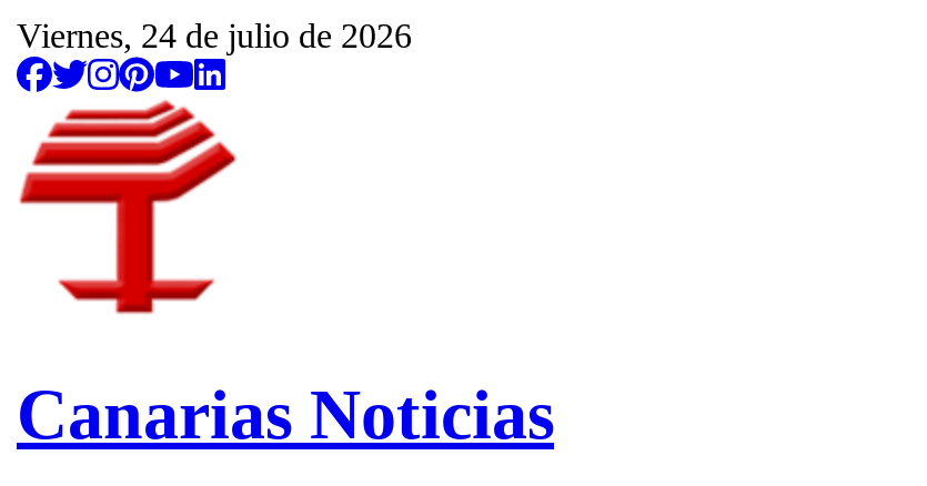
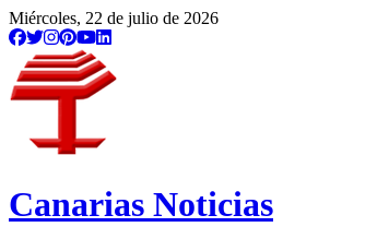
- Viernes, 24 de julio de 2026
+ Miércoles, 22 de julio de 2026
